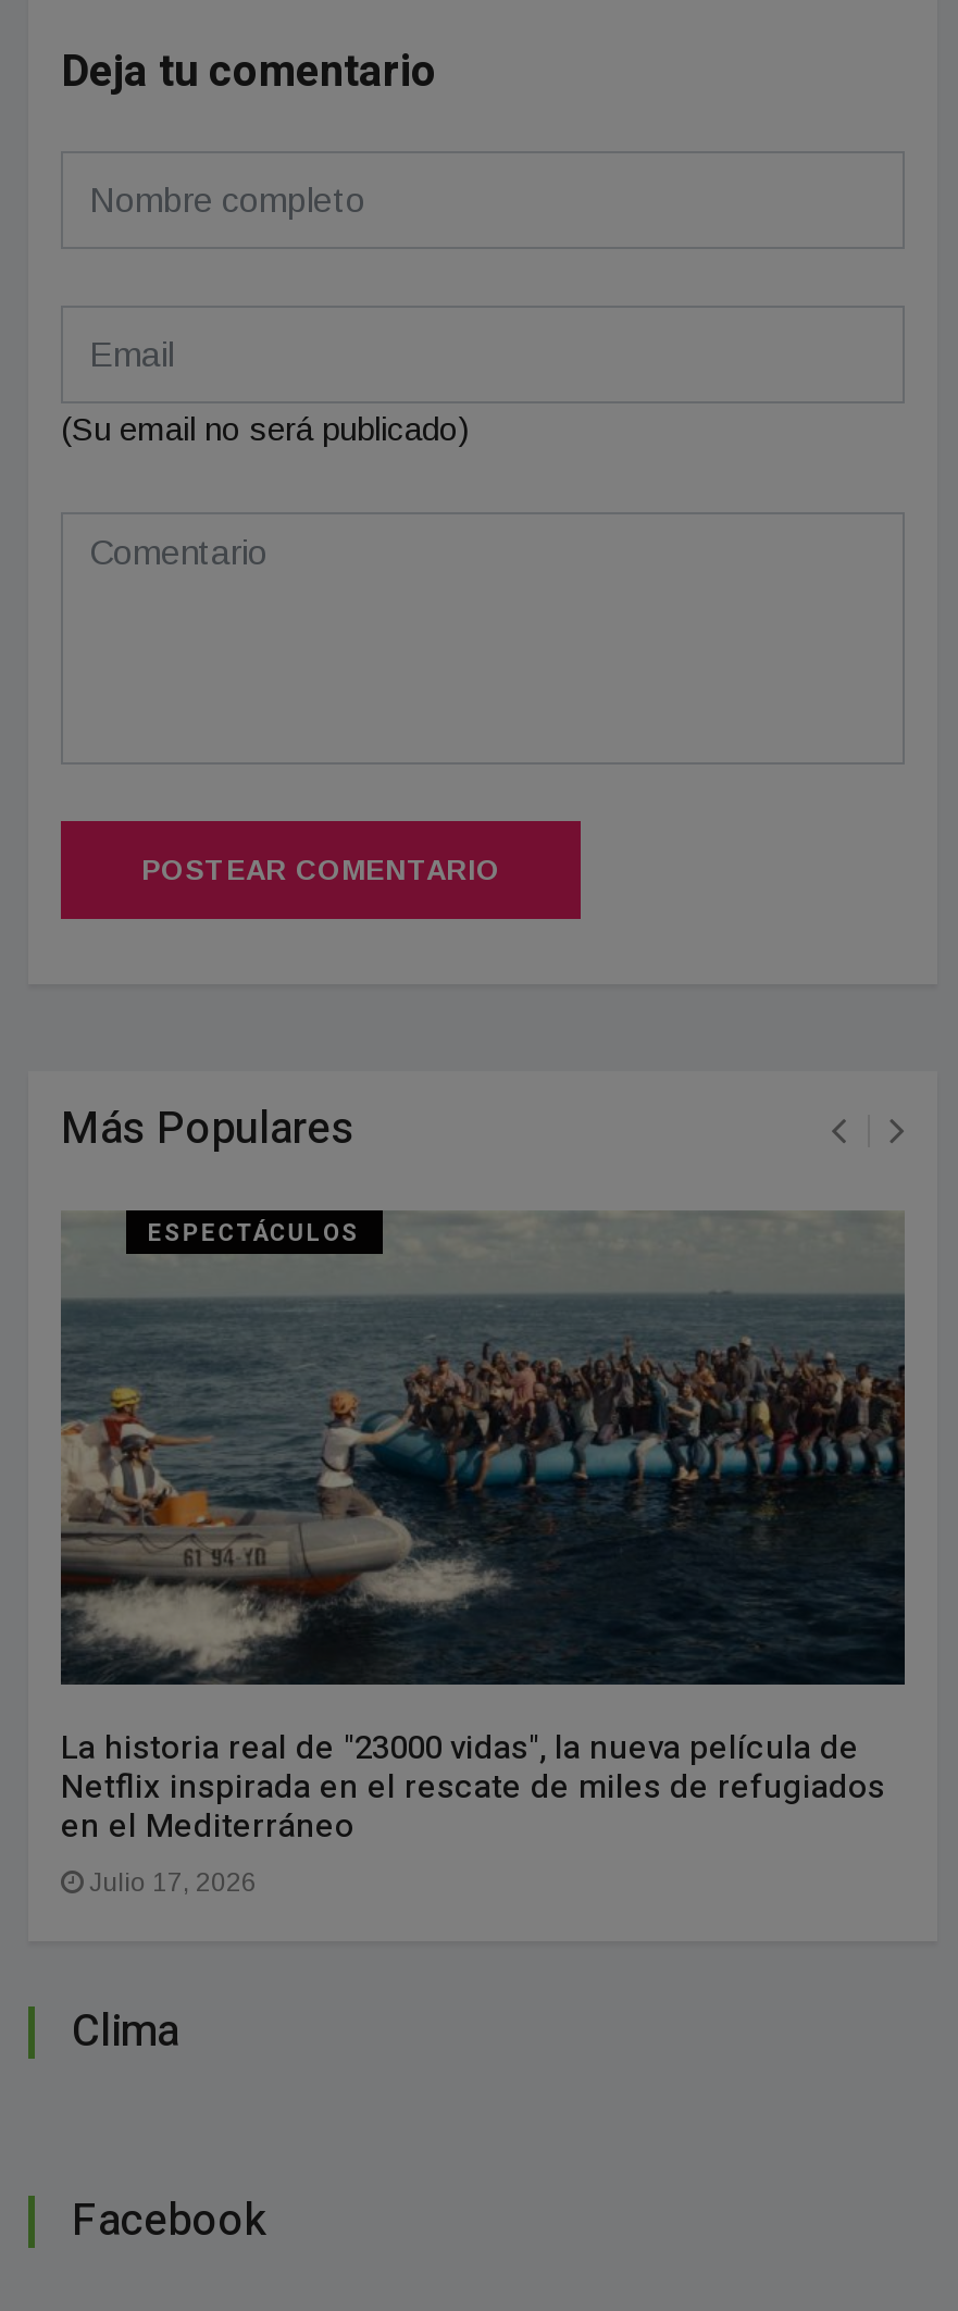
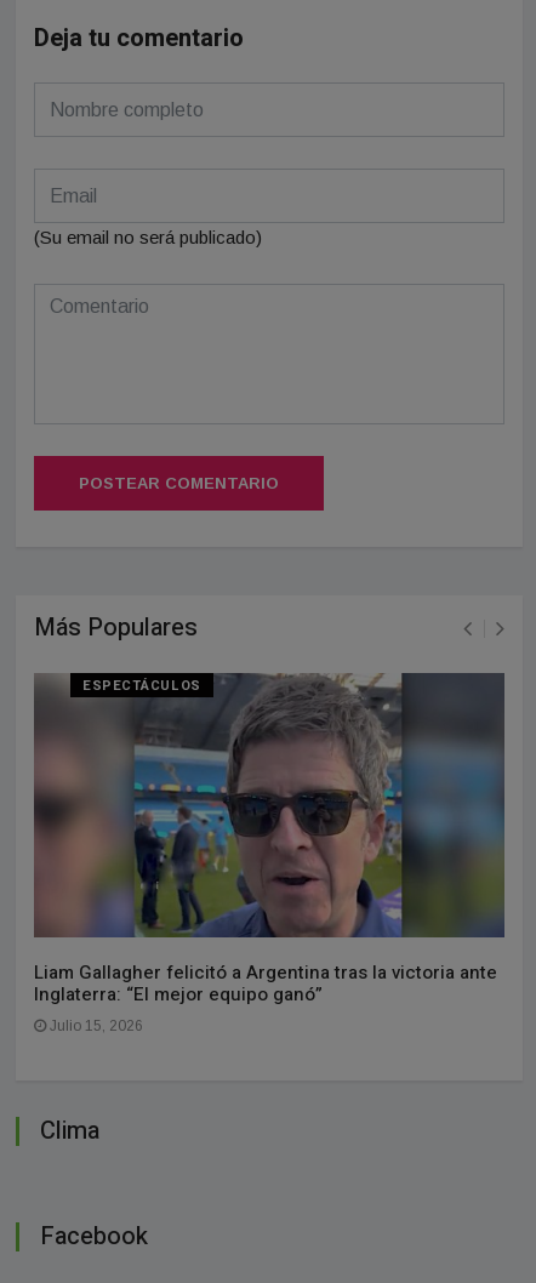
- [image]
- La historia real de "23000 vidas", la nueva película de
- Netflix inspirada en el rescate de miles de refugiados
- en el Mediterráneo
- Julio 17, 2026
+ [image]
+ Liam Gallagher felicitó a Argentina tras la victoria ante
+ Inglaterra: “El mejor equipo ganó”
+ Julio 15, 2026
